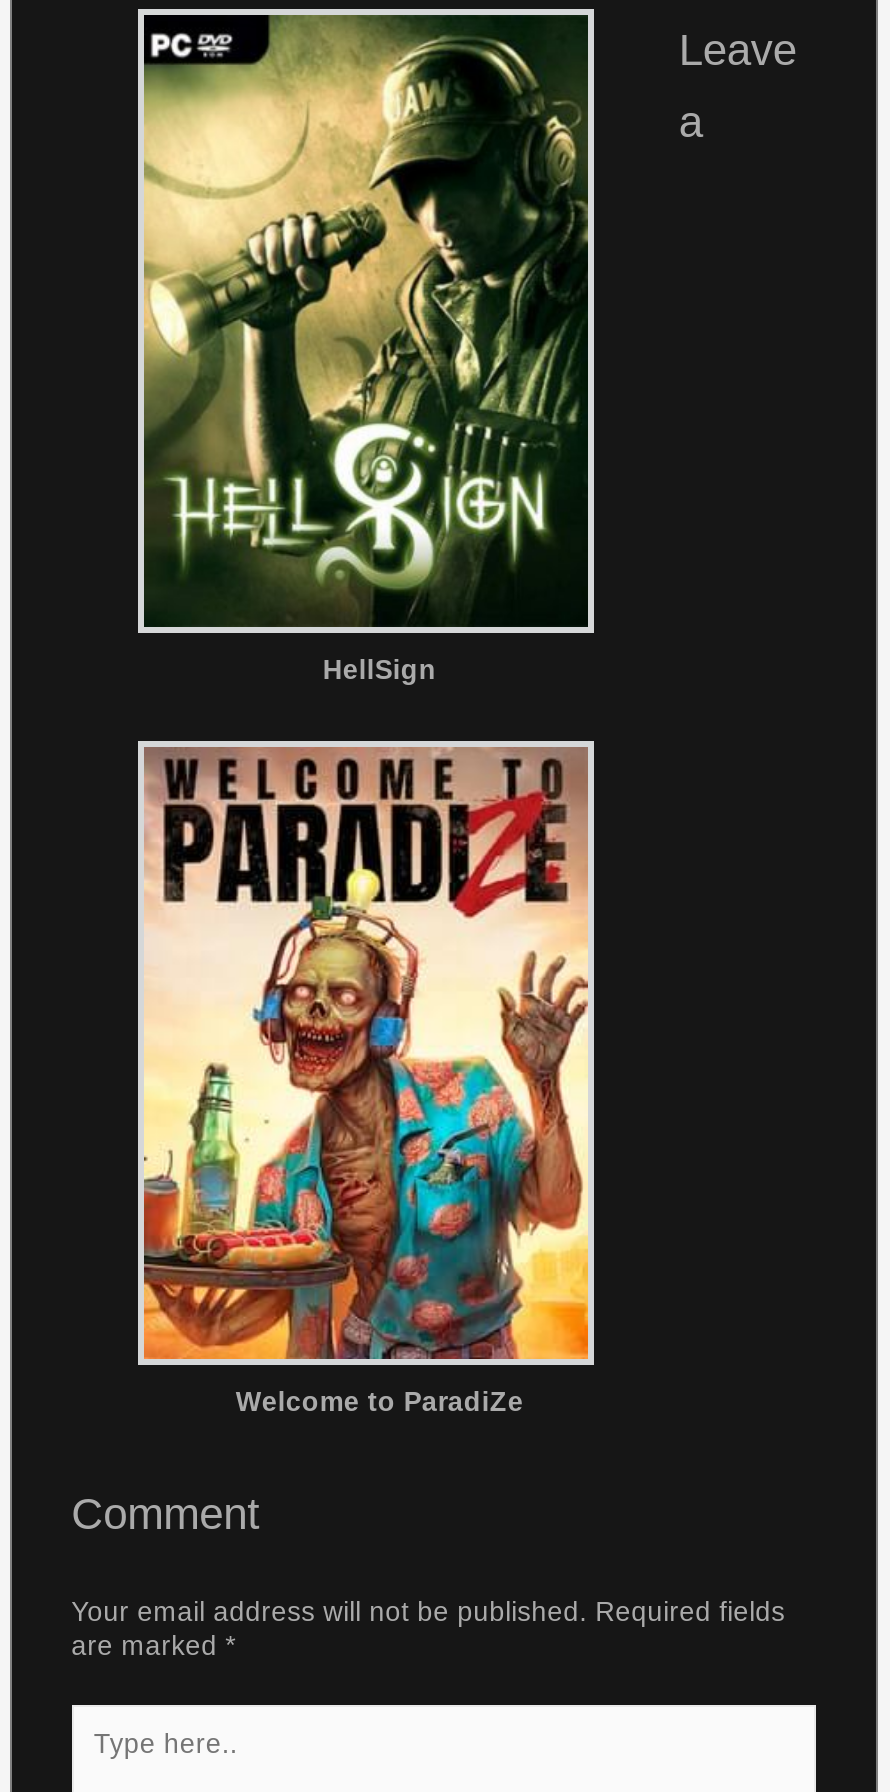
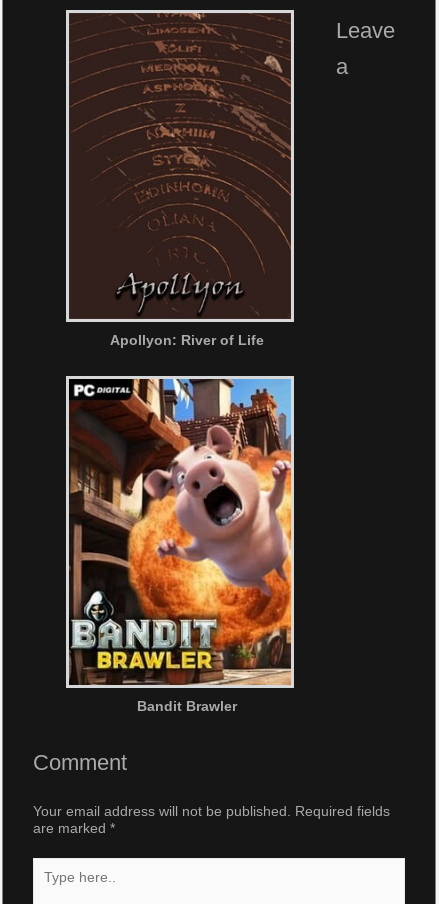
- [image]
- HellSign
+ [image]
+ Apollyon: River of Life

- [image]
- Welcome to ParadiZe
+ [image]
+ Bandit Brawler
